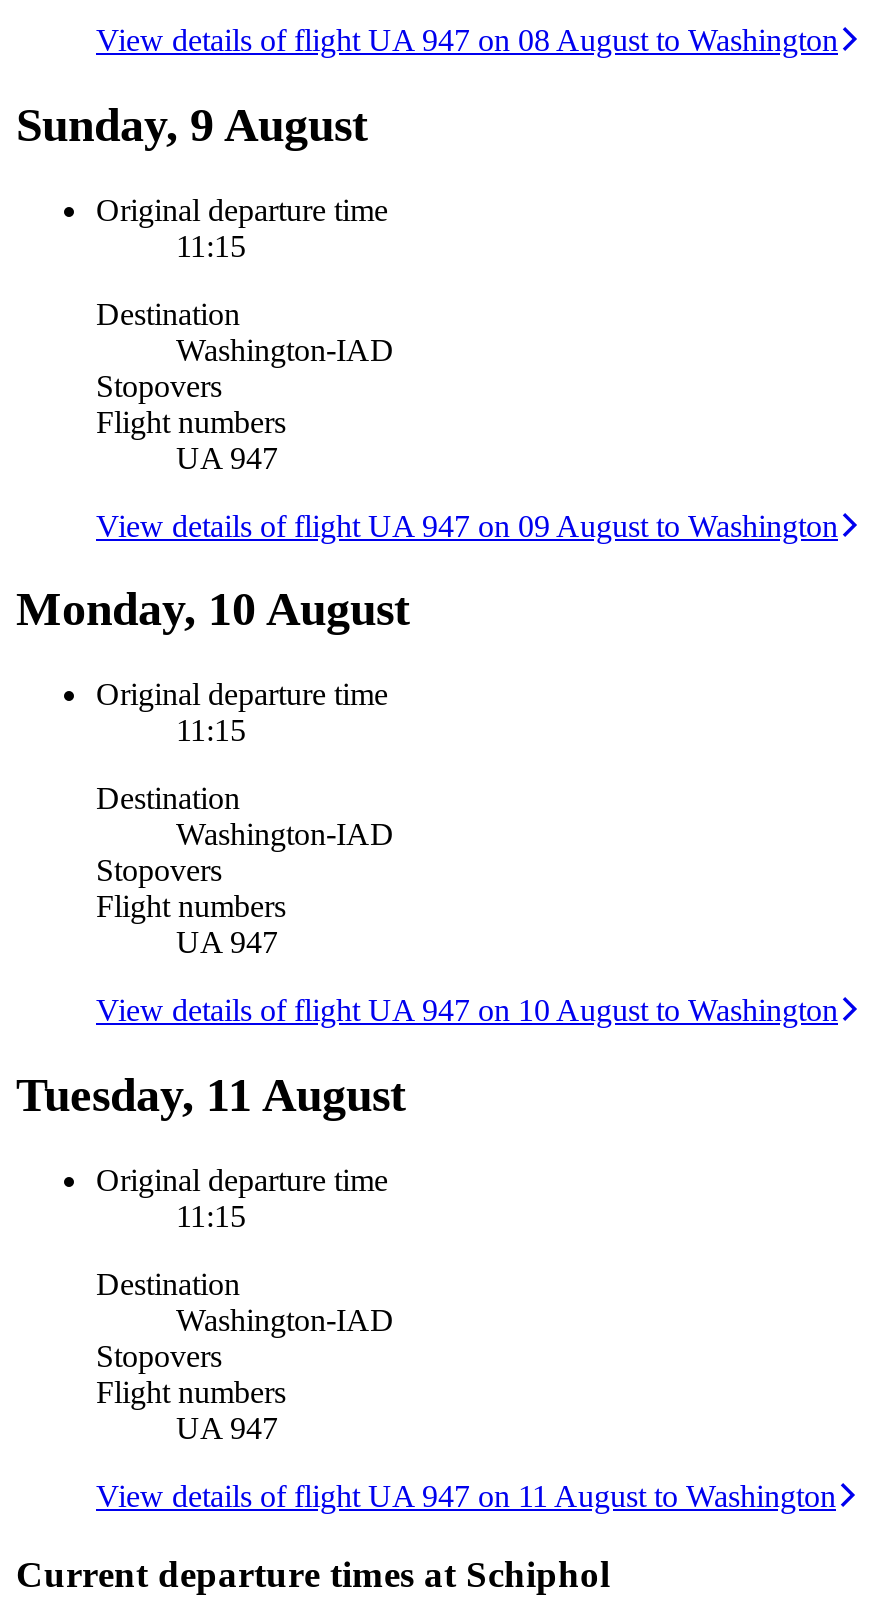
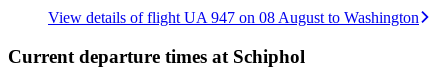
- Sunday, 9 August
- Original departure time
- 11:15
- Destination
- Washington-IAD
- Stopovers
- Flight numbers
- UA 947
- View details of flight UA 947 on 09 August to Washington
- Monday, 10 August
- Original departure time
- 11:15
- Destination
- Washington-IAD
- Stopovers
- Flight numbers
- UA 947
- View details of flight UA 947 on 10 August to Washington
- Tuesday, 11 August
- Original departure time
- 11:15
- Destination
- Washington-IAD
- Stopovers
- Flight numbers
- UA 947
- View details of flight UA 947 on 11 August to Washington
